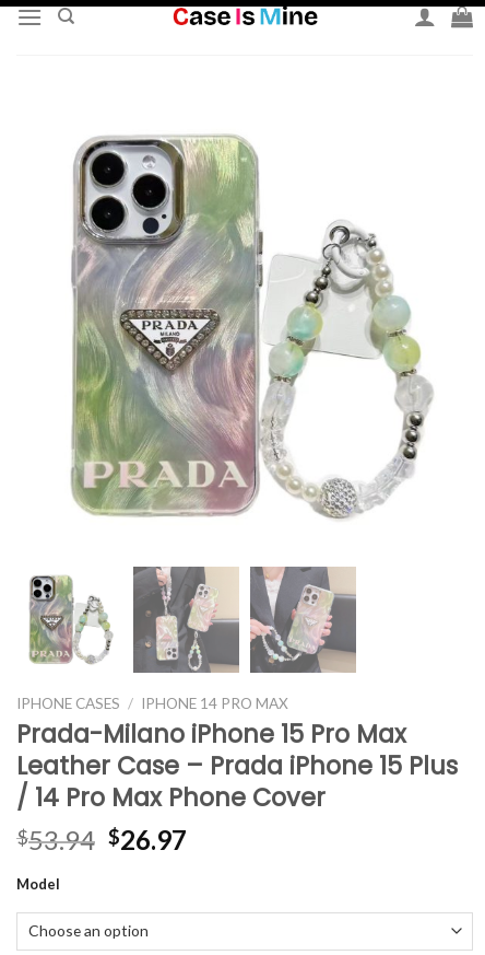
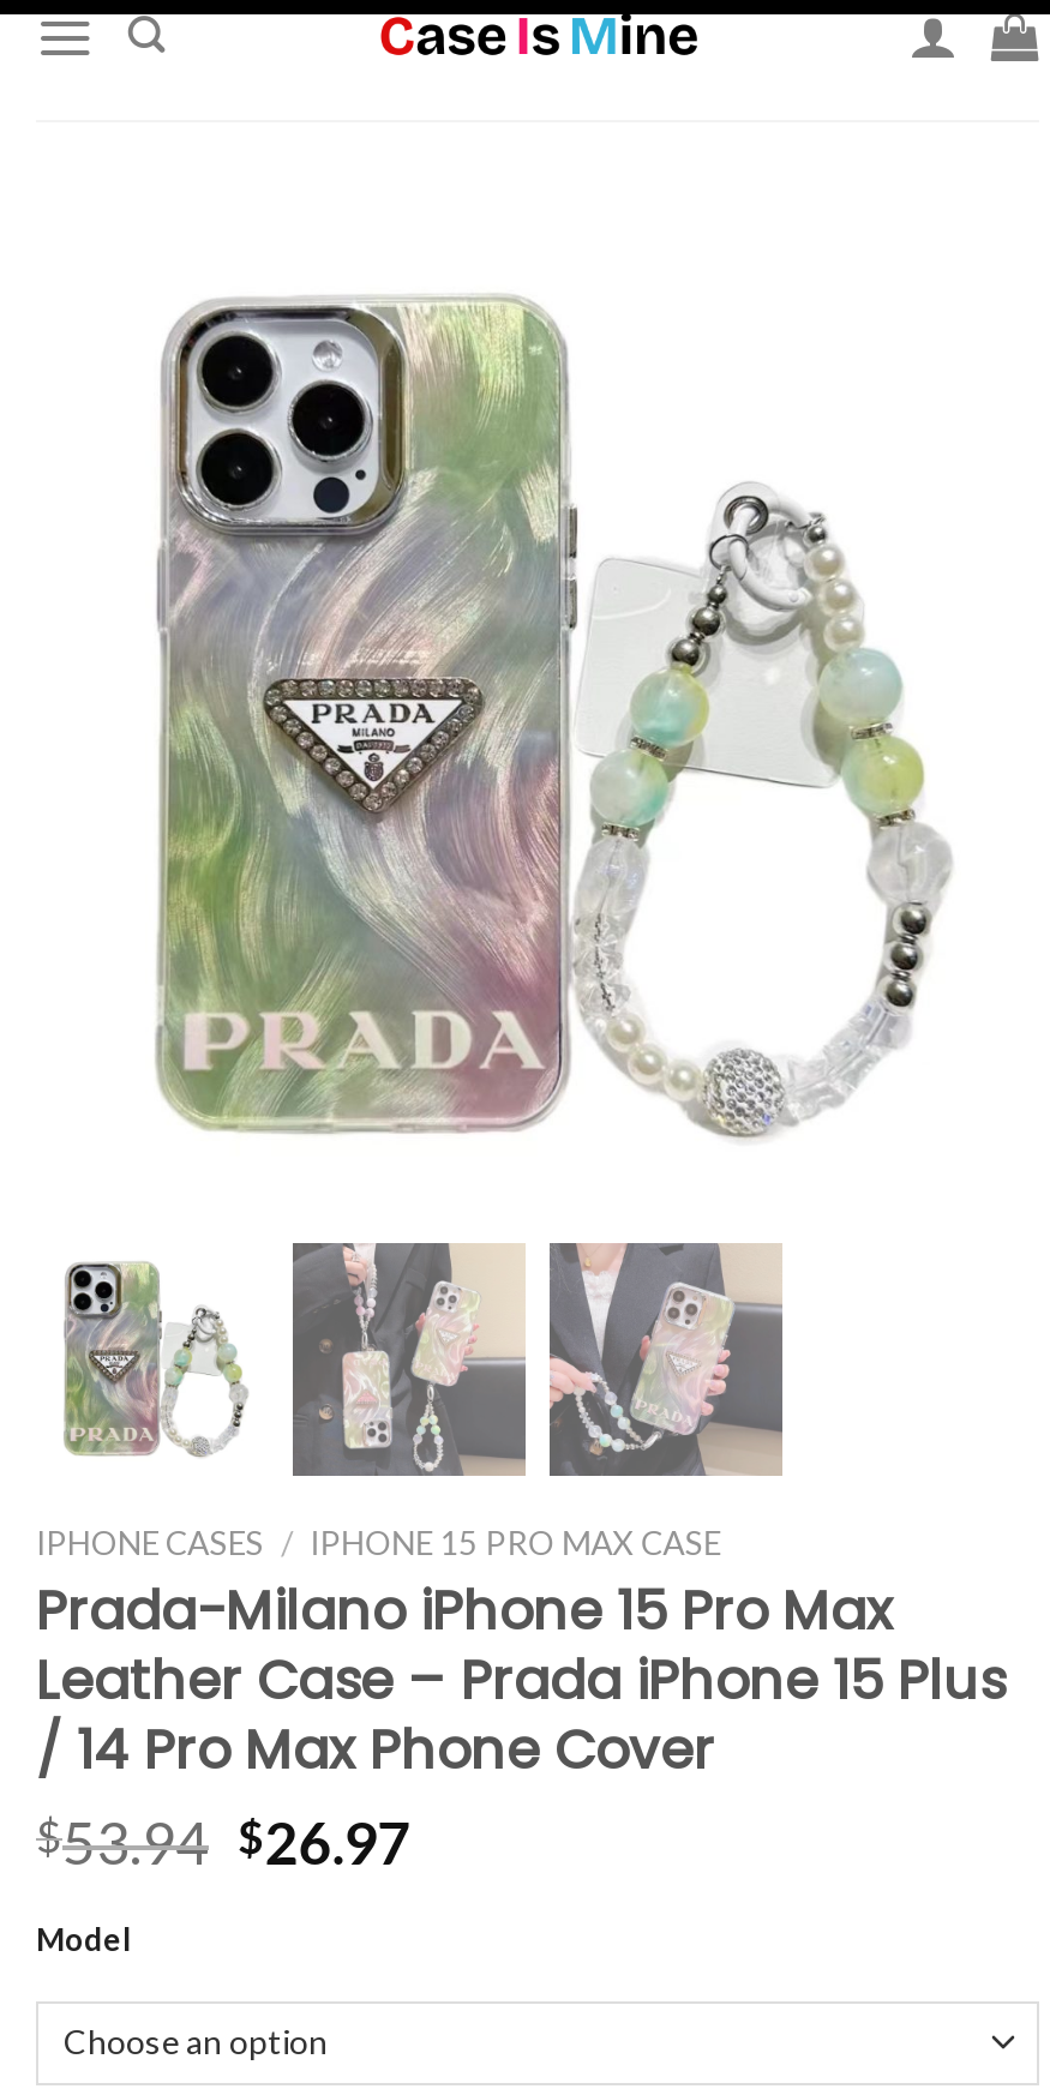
- IPHONE CASES / IPHONE 14 PRO MAX
+ IPHONE CASES / IPHONE 15 PRO MAX CASE
